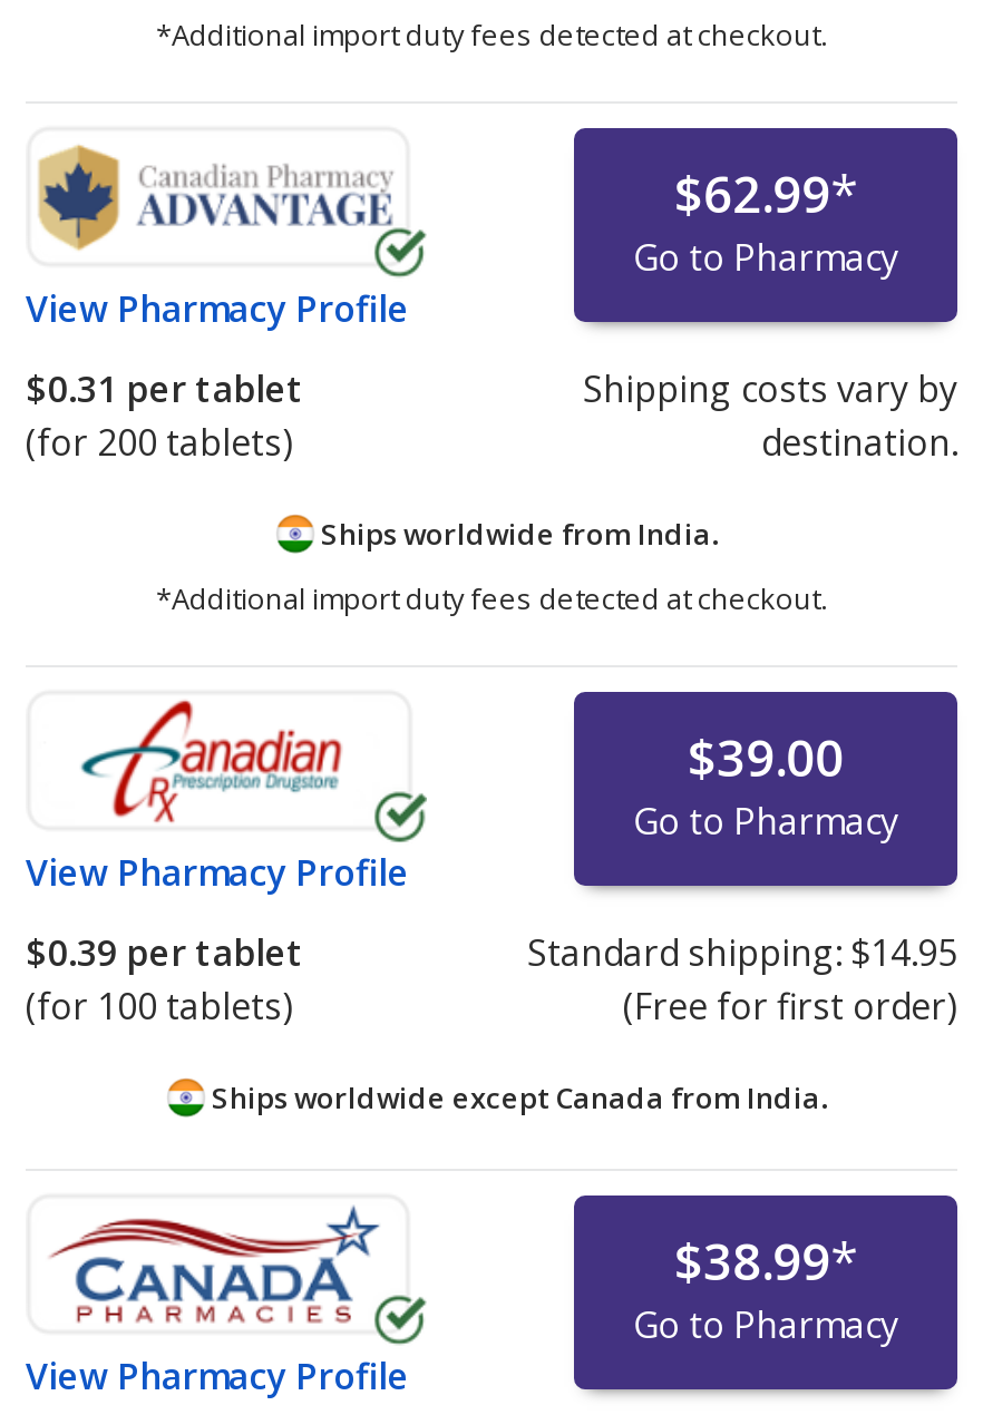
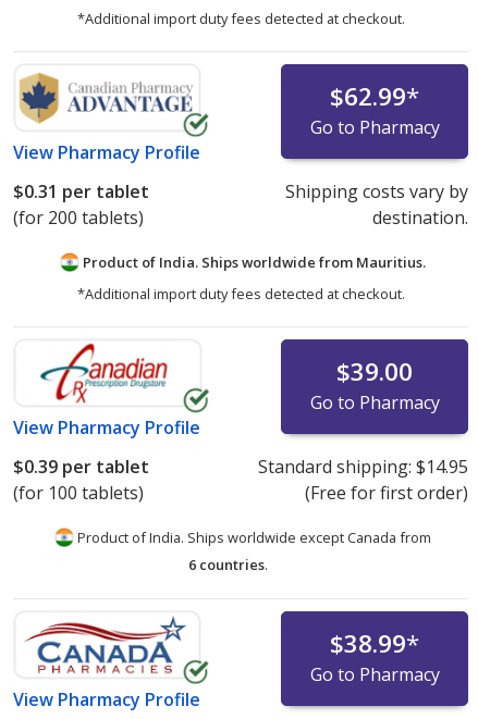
- Ships worldwide from India.
+ Product of India. Ships worldwide from Mauritius.

- Ships worldwide except Canada from India.
+ Product of India. Ships worldwide except Canada from
+ 6 countries.
